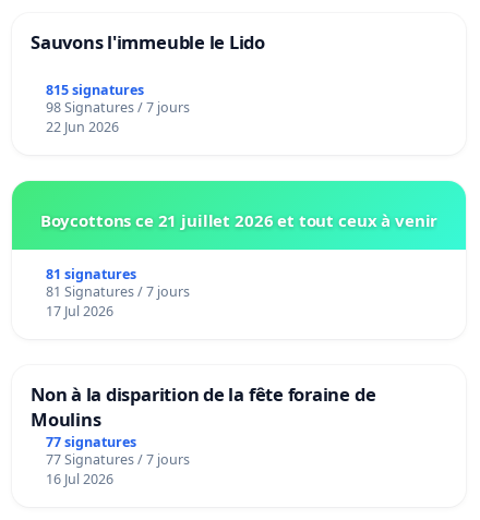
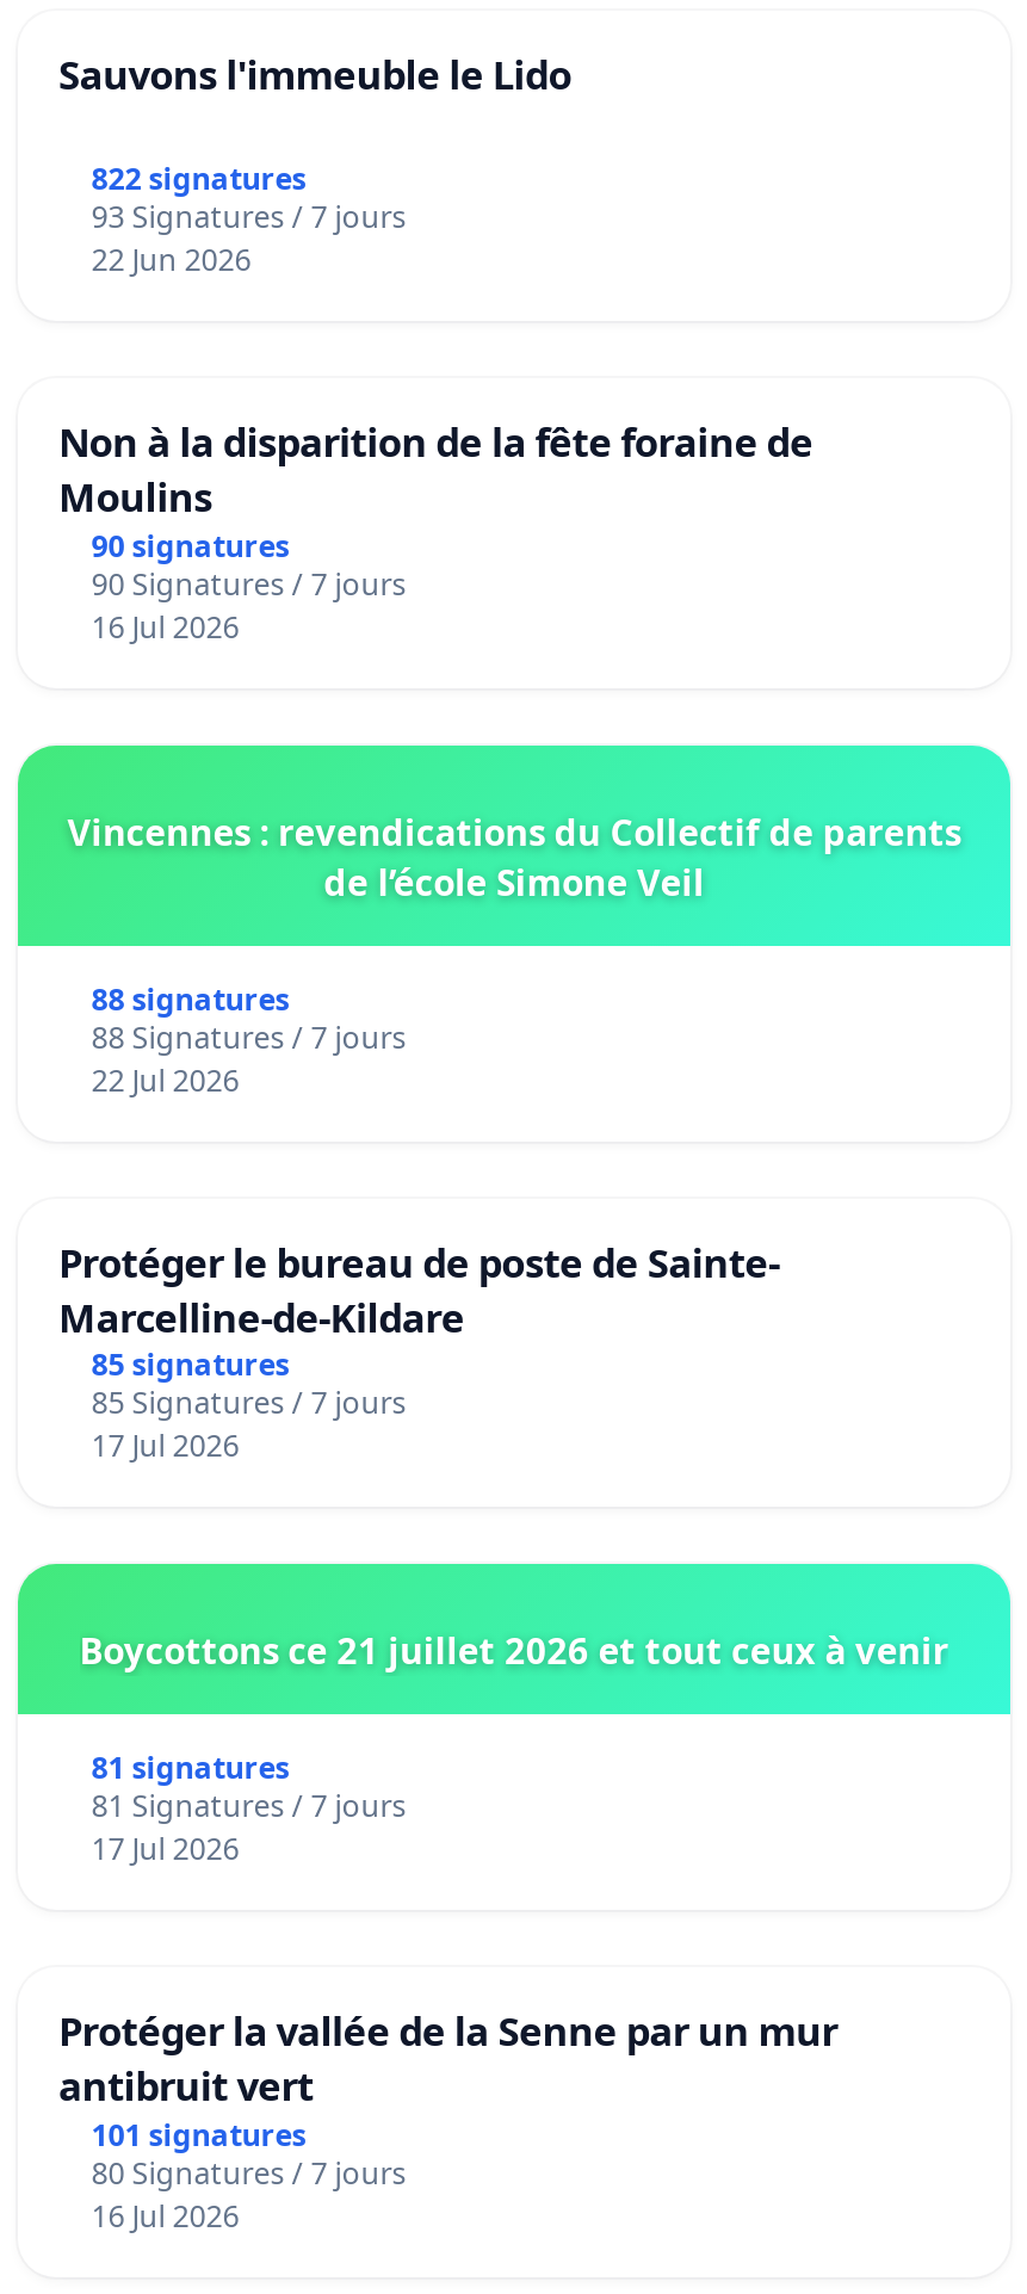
- 815 signatures
+ 822 signatures

- 98 Signatures / 7 jours
+ 93 Signatures / 7 jours

+ [image]
+ Vincennes : revendications du Collectif de parents
+ de l’école Simone Veil
+ 88 signatures
+ 88 Signatures / 7 jours
+ 22 Jul 2026
+ Protéger le bureau de poste de Sainte-
+ Marcelline-de-Kildare
+ 85 signatures
+ 85 Signatures / 7 jours
+ 17 Jul 2026

+ 90 signatures
+ 90 Signatures / 7 jours
+ 16 Jul 2026

moved up: Non à la disparition de la fête foraine de | Moulins

- 77 signatures
- 77 Signatures / 7 jours
+ Protéger la vallée de la Senne par un mur
+ antibruit vert
+ 101 signatures
+ 80 Signatures / 7 jours
